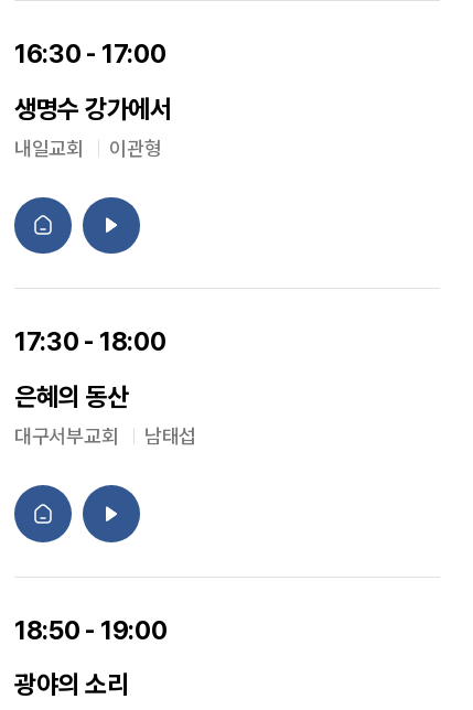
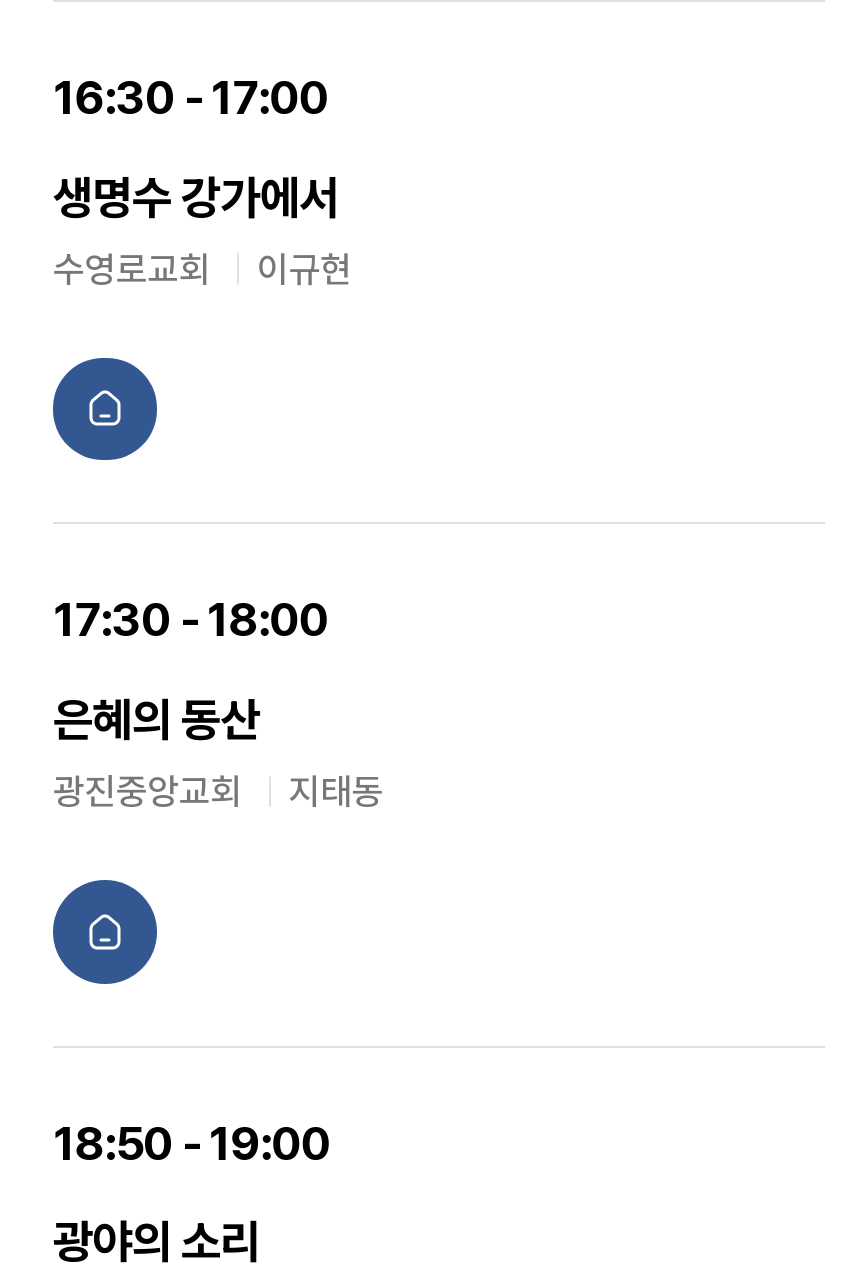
- 내일교회
- 이관형
+ 수영로교회
+ 이규현

- [image]

- 대구서부교회
- 남태섭
+ 광진중앙교회
+ 지태동

- [image]
